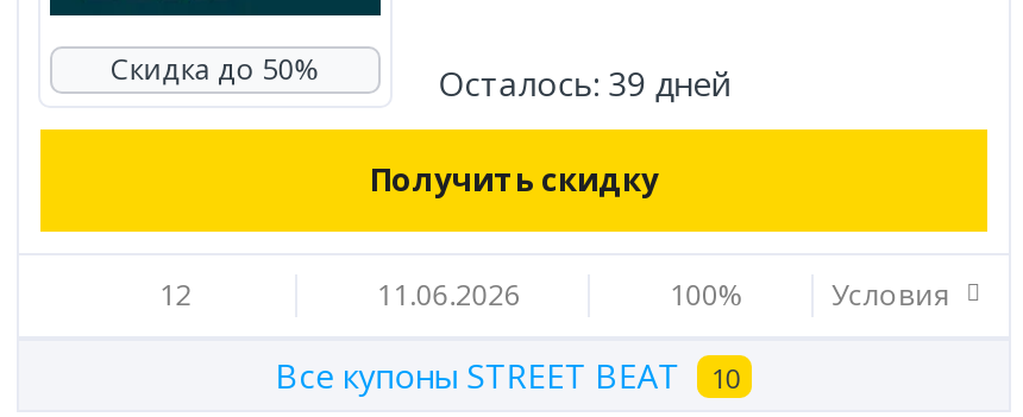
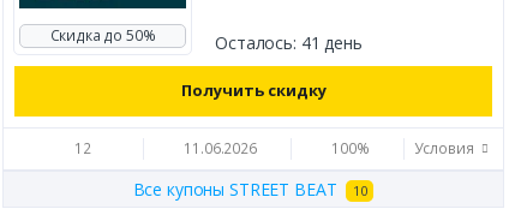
- Осталось: 39 дней
+ Осталось: 41 день
